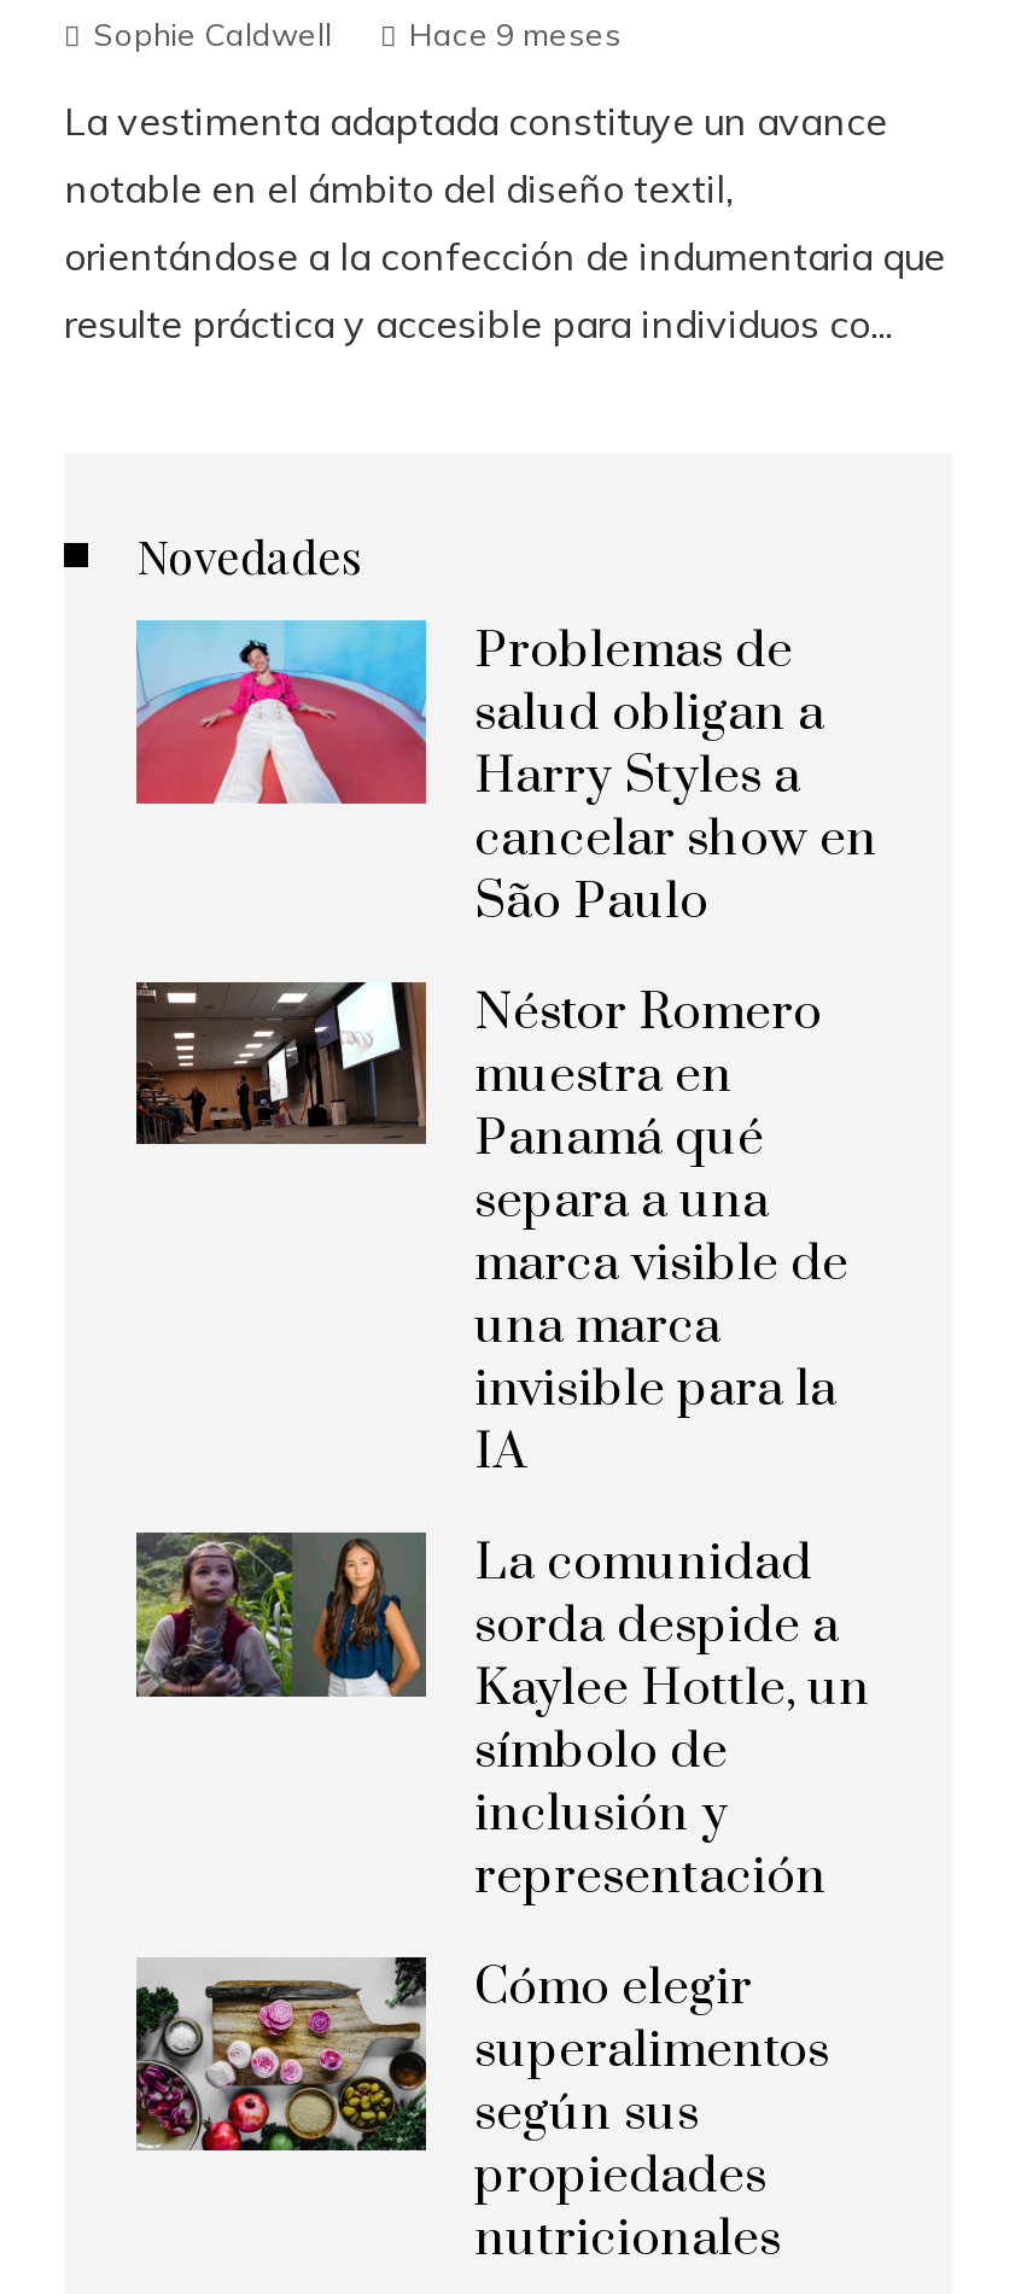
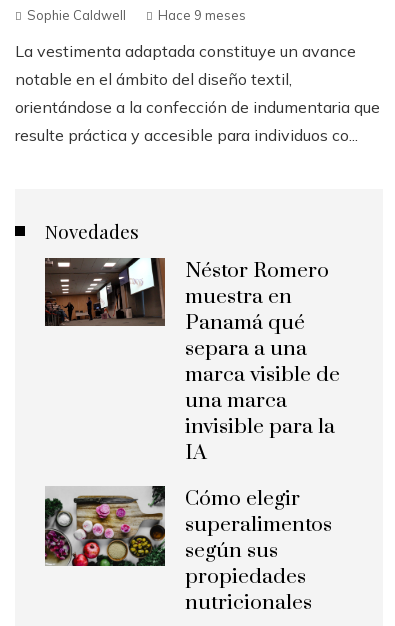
- [image]
- Problemas de
- salud obligan a
- Harry Styles a
- cancelar show en
- São Paulo

- [image]
- La comunidad
- sorda despide a
- Kaylee Hottle, un
- símbolo de
- inclusión y
- representación
